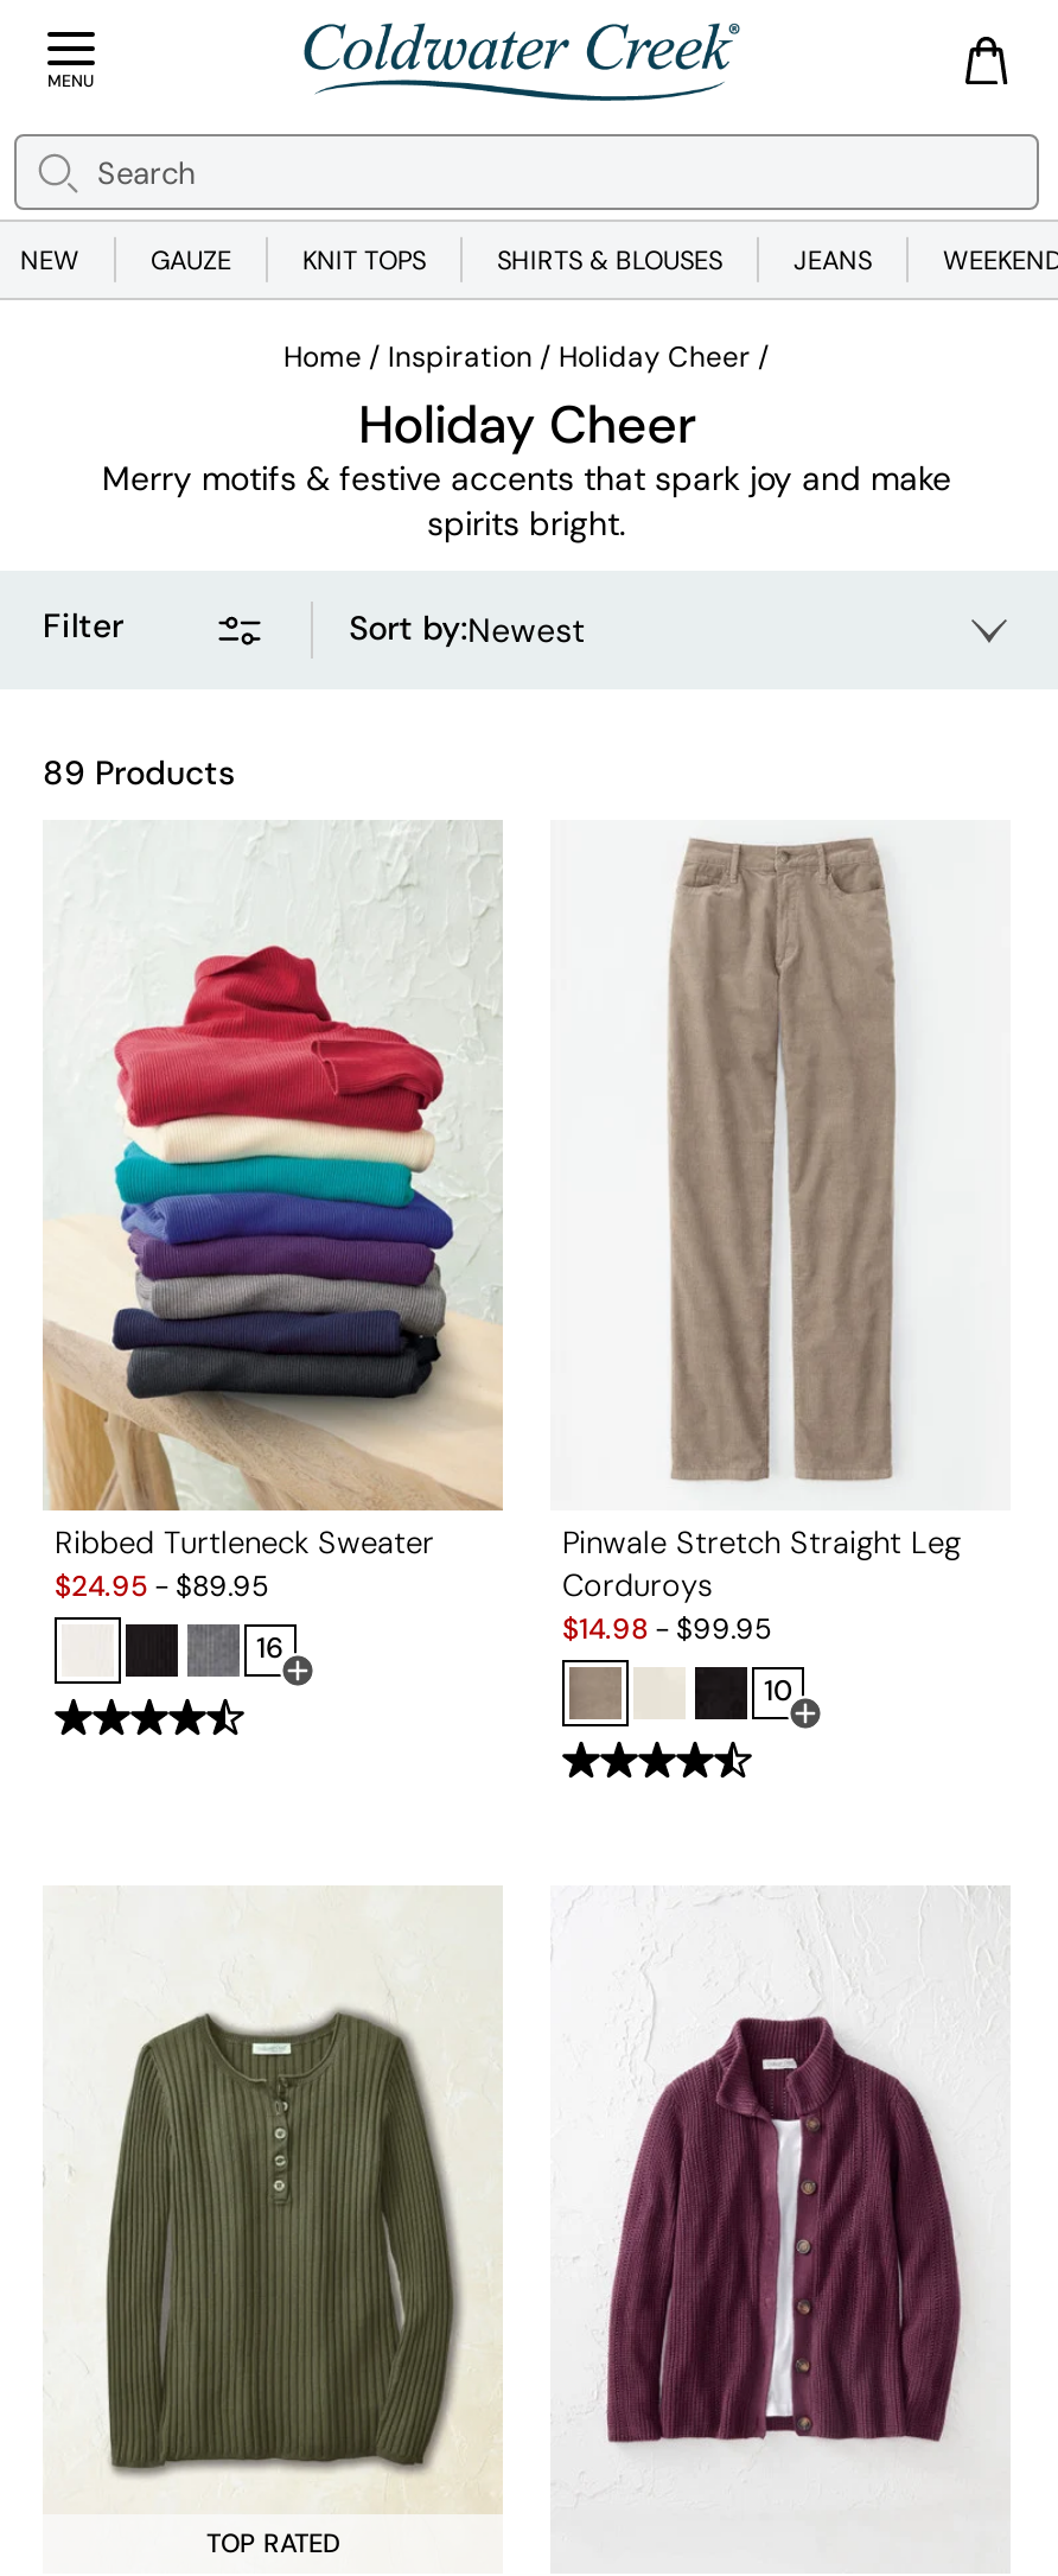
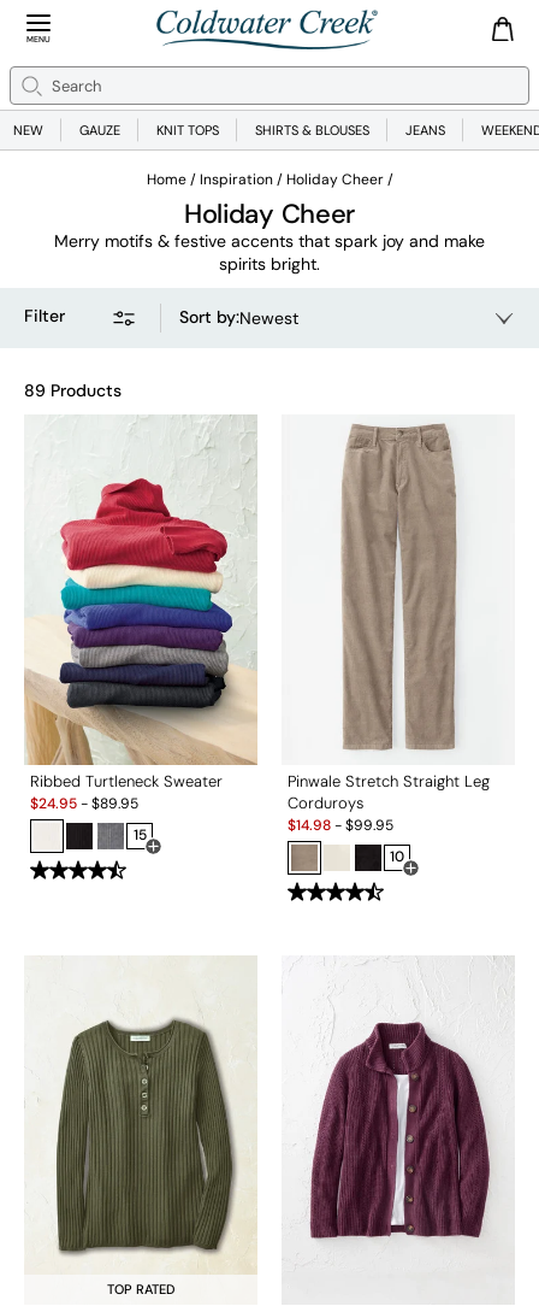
- 16
+ 15
